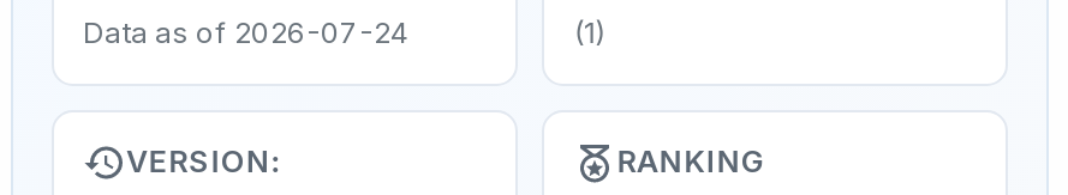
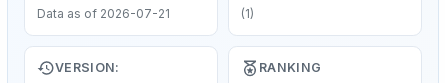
- Data as of 2026-07-24
+ Data as of 2026-07-21
